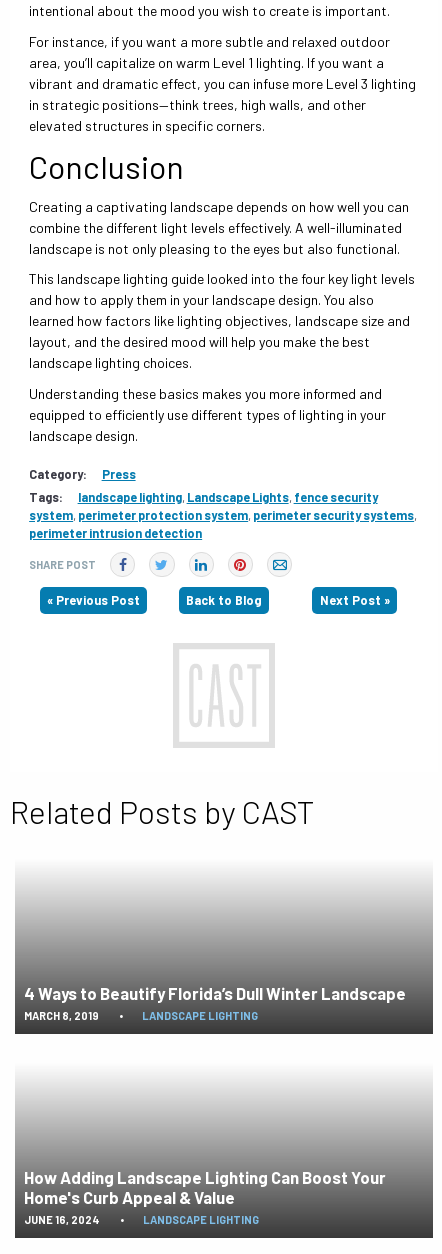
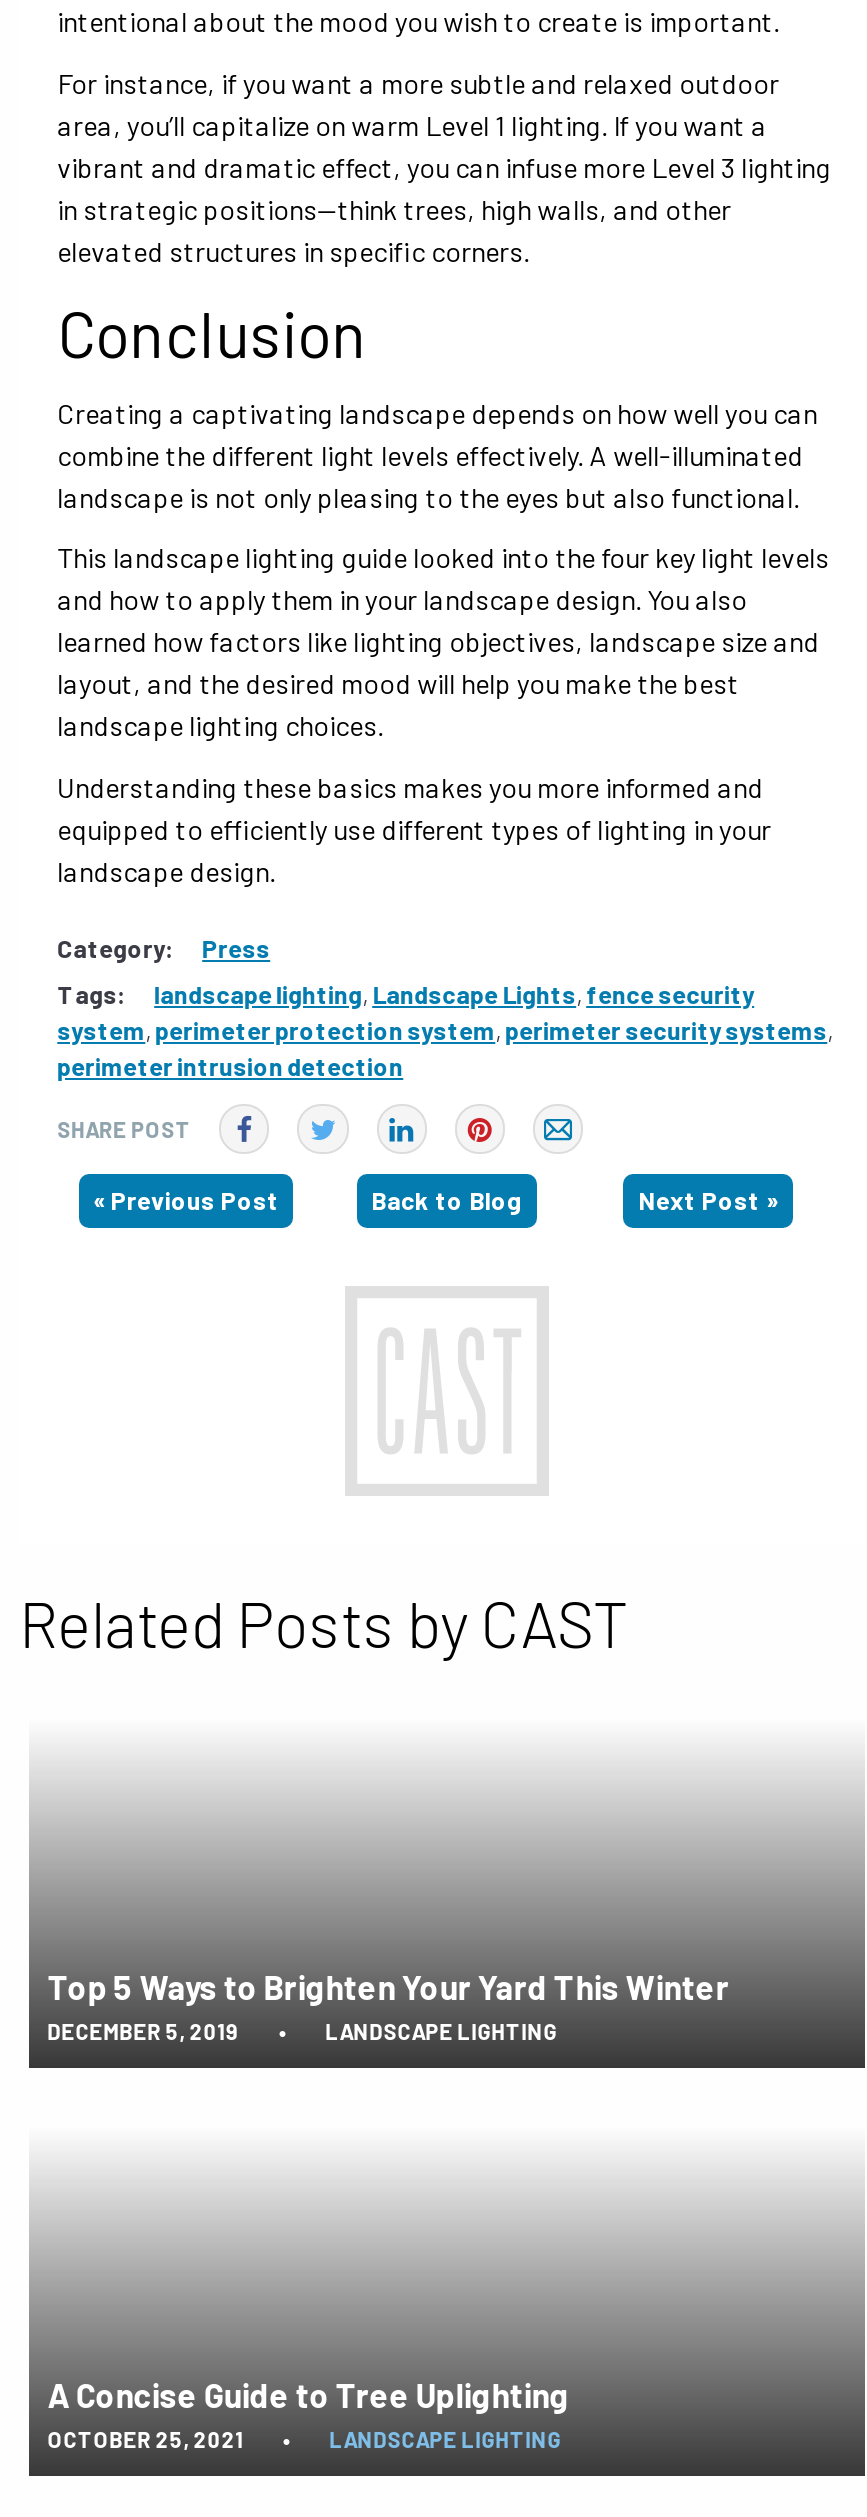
- 4 Ways to Beautify Florida’s Dull Winter Landscape
- MARCH 8, 2019
+ Top 5 Ways to Brighten Your Yard This Winter
+ DECEMBER 5, 2019

- How Adding Landscape Lighting Can Boost Your
- Home's Curb Appeal & Value
- JUNE 16, 2024
+ A Concise Guide to Tree Uplighting
+ OCTOBER 25, 2021
